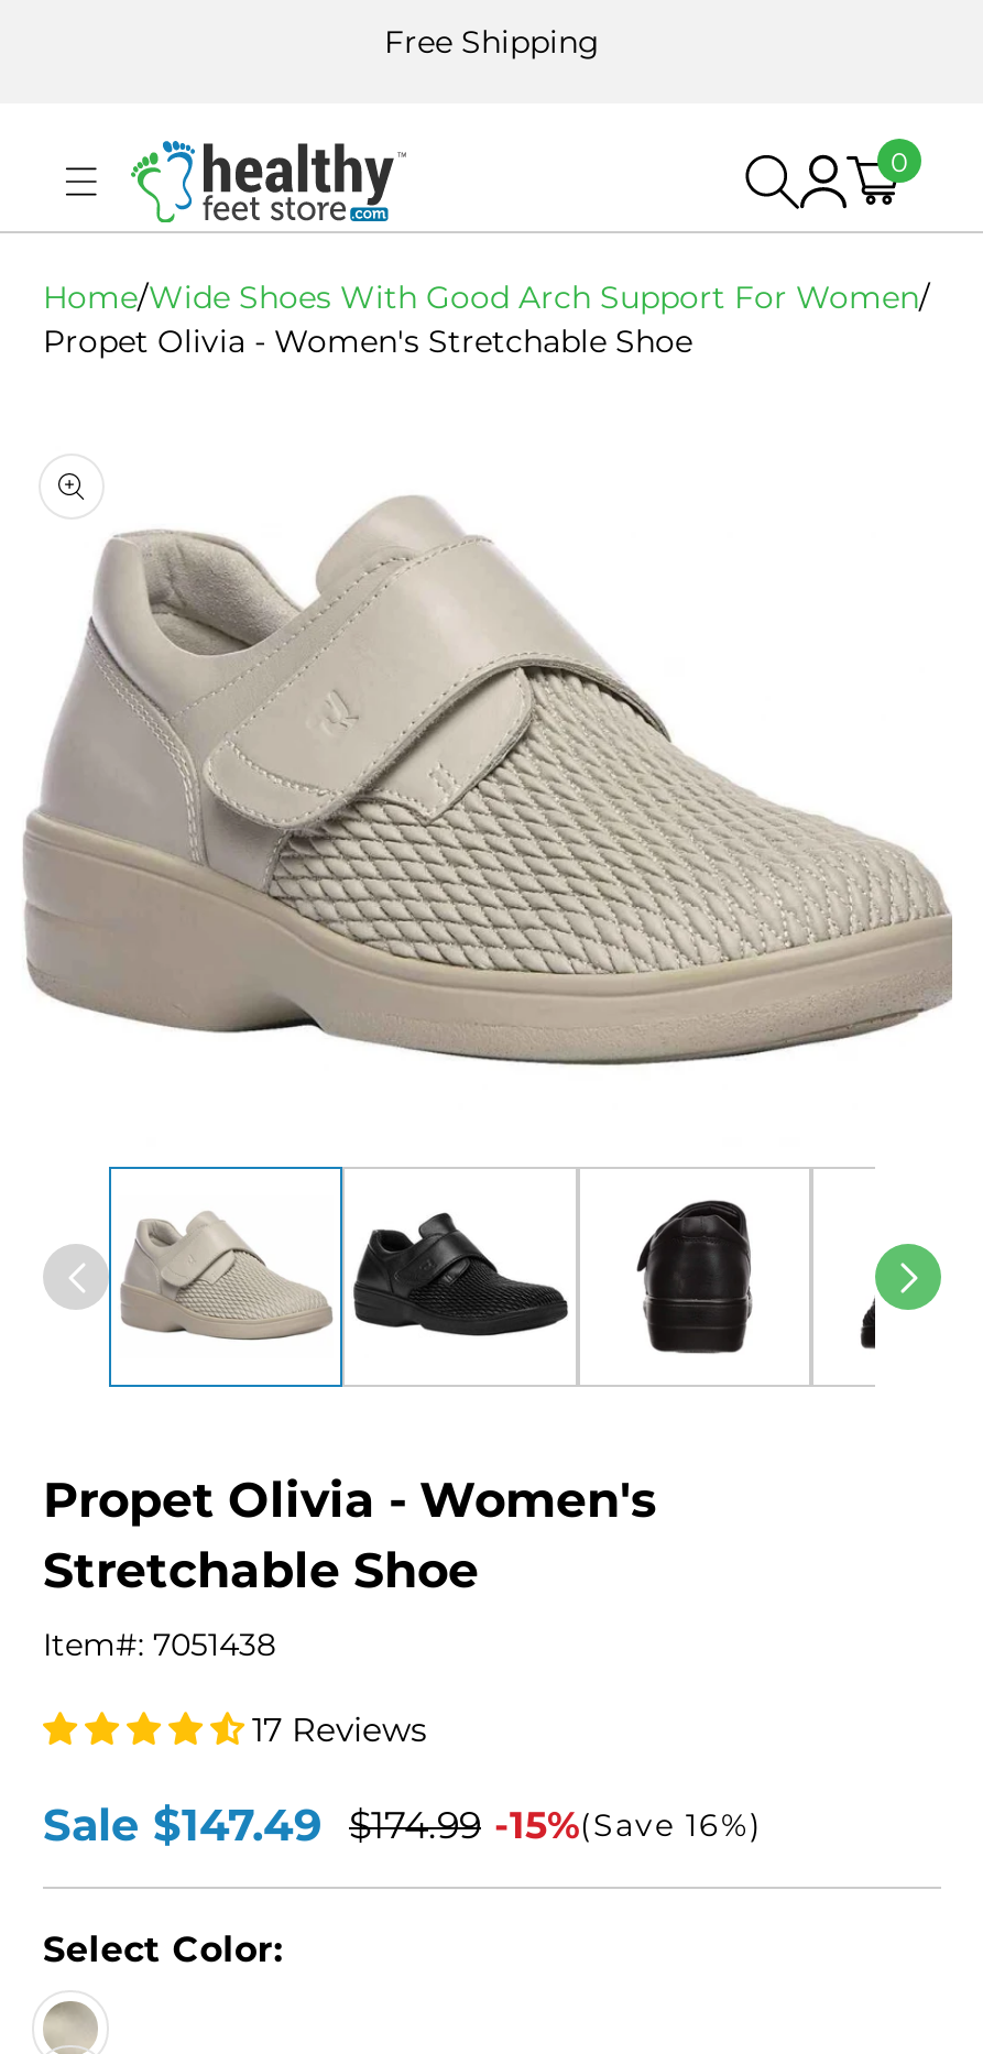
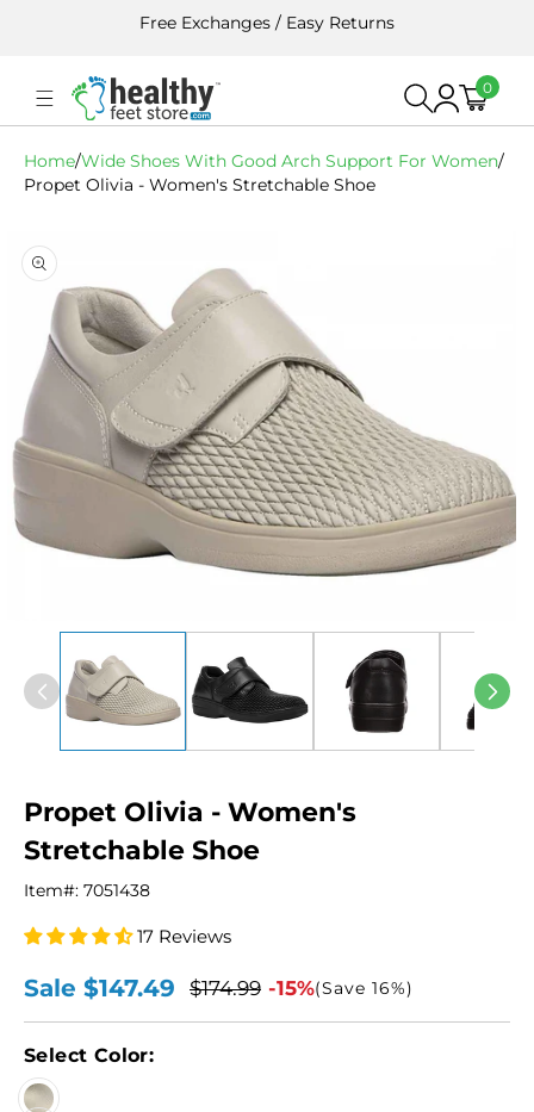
- Free Shipping
+ Free Exchanges / Easy Returns
